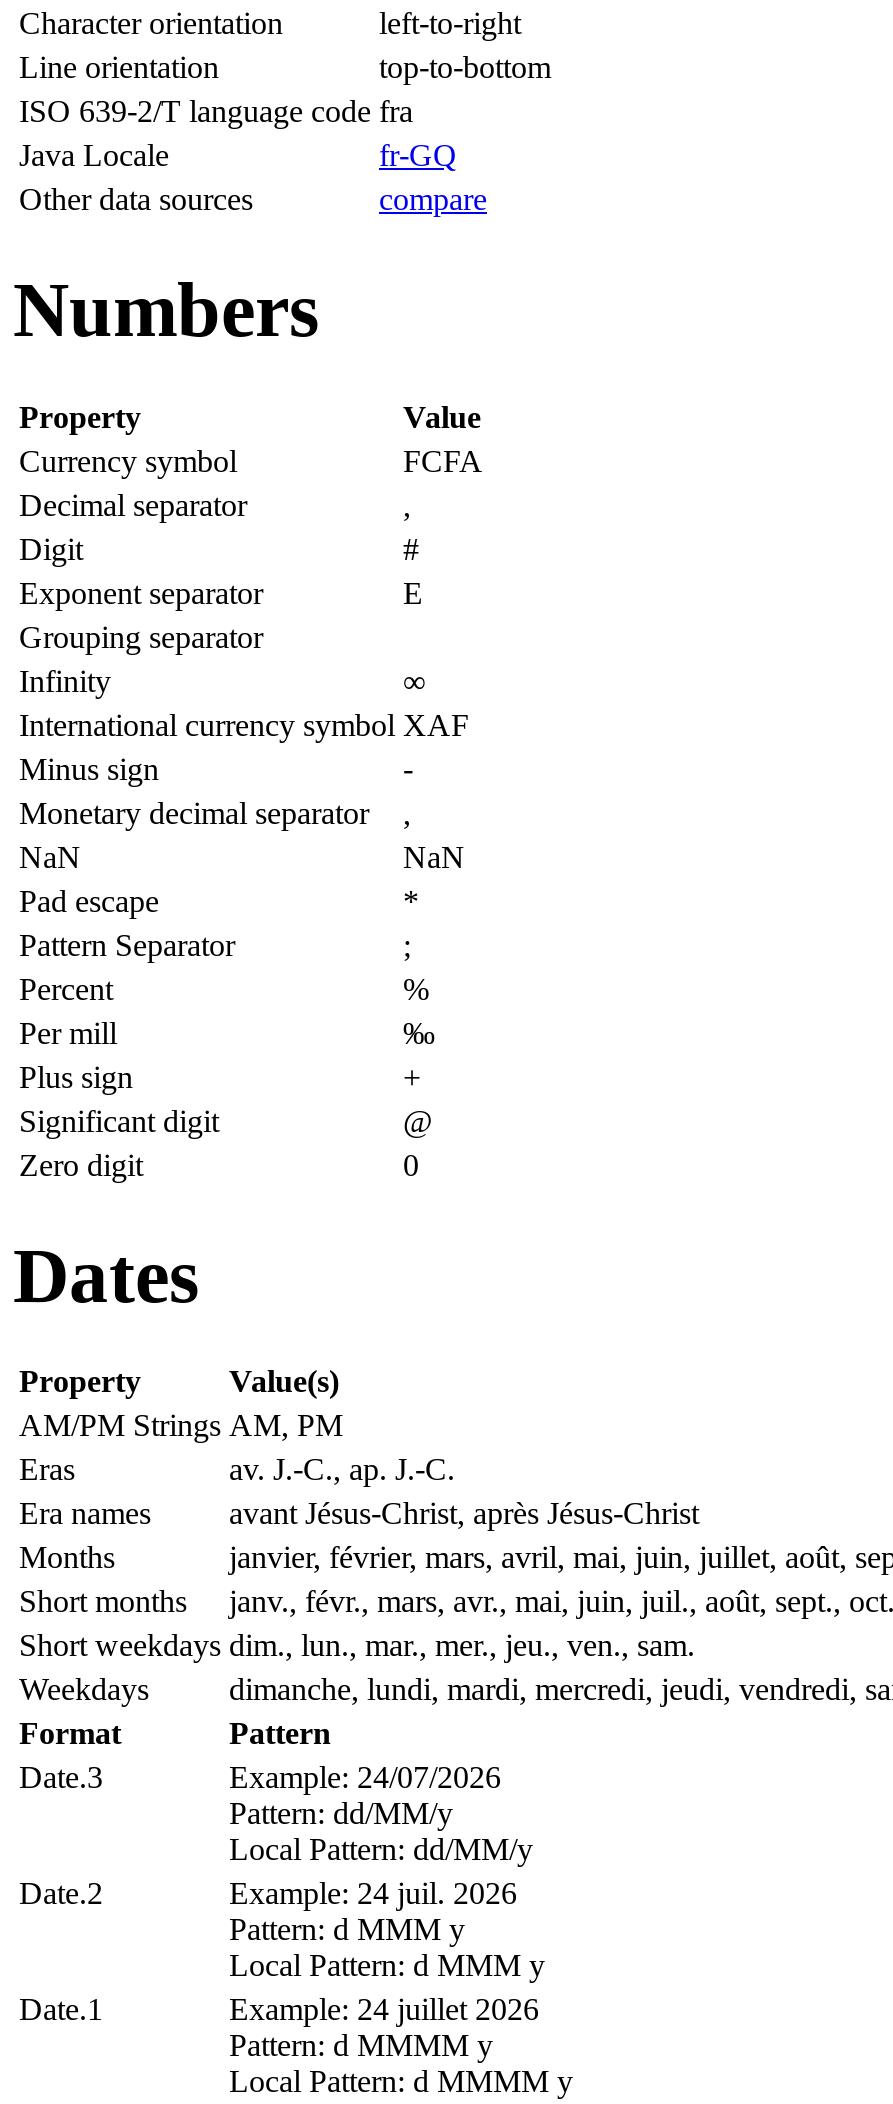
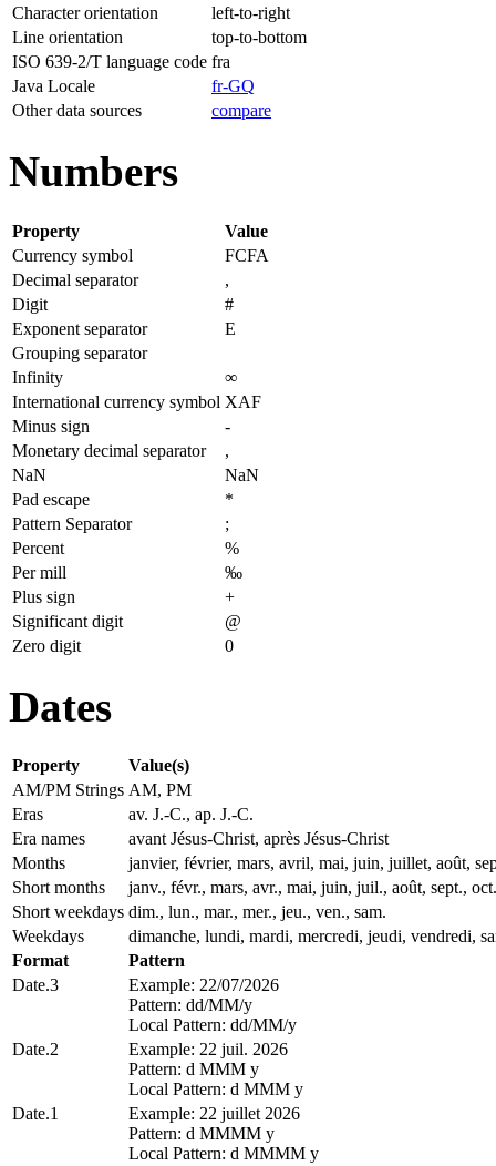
- Example: 24/07/2026
+ Example: 22/07/2026

- Example: 24 juil. 2026
+ Example: 22 juil. 2026

- Example: 24 juillet 2026
+ Example: 22 juillet 2026
